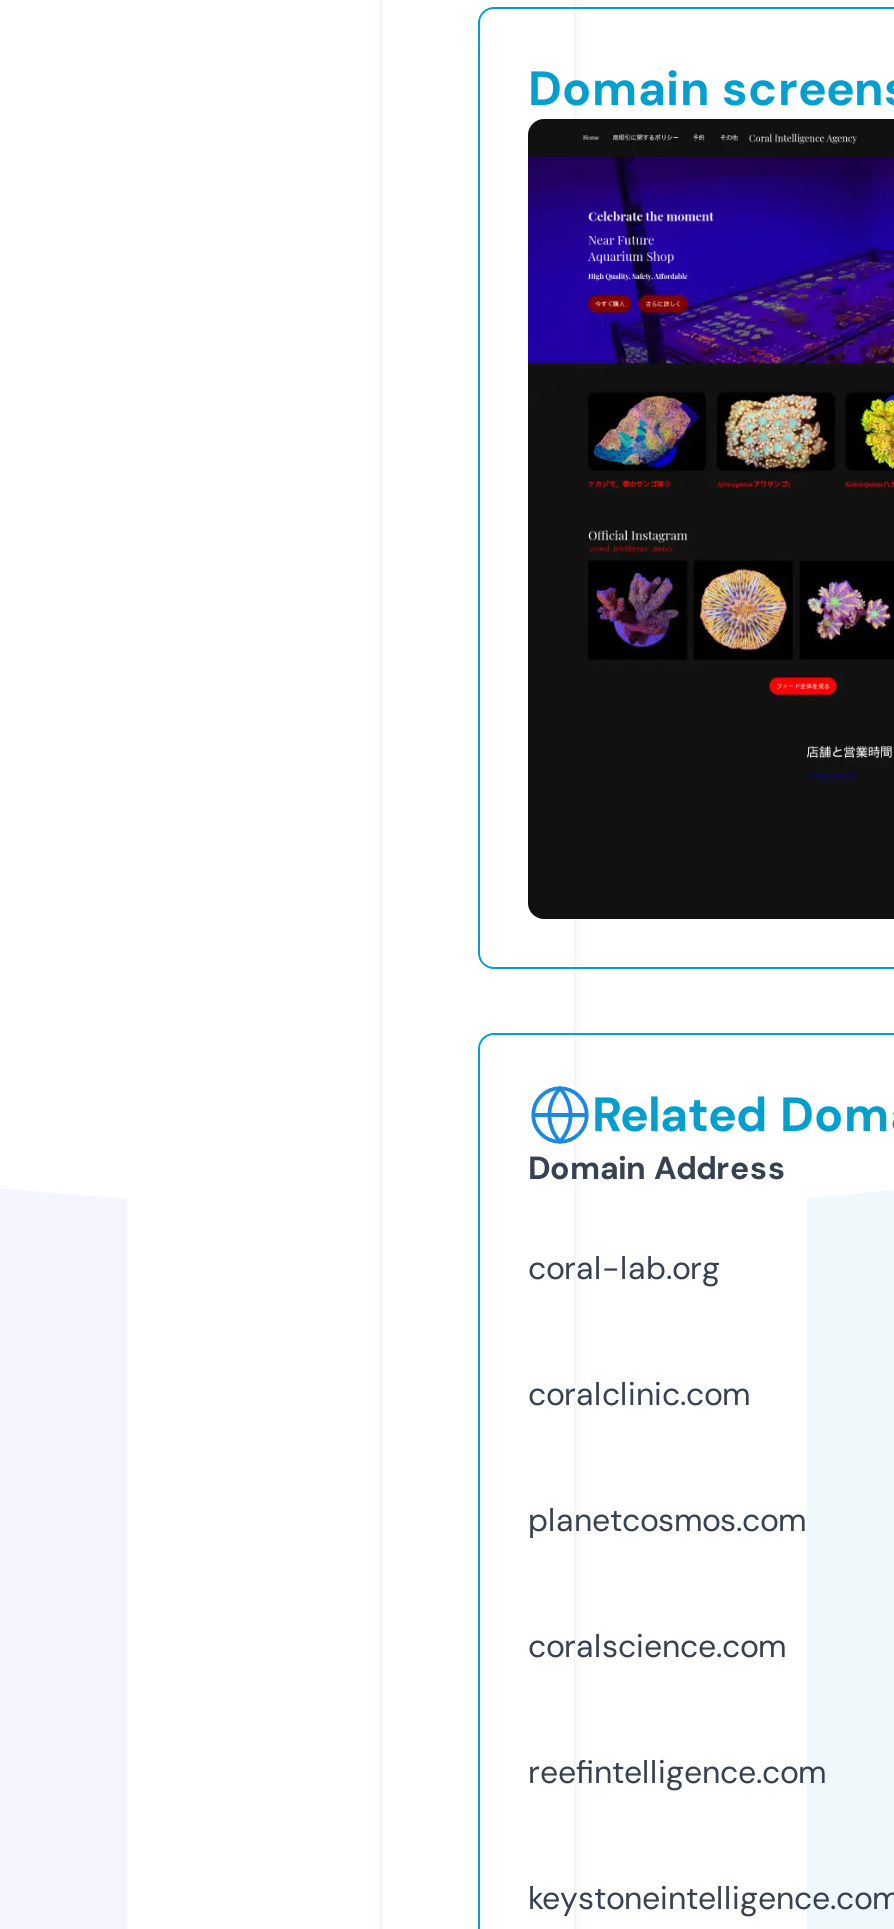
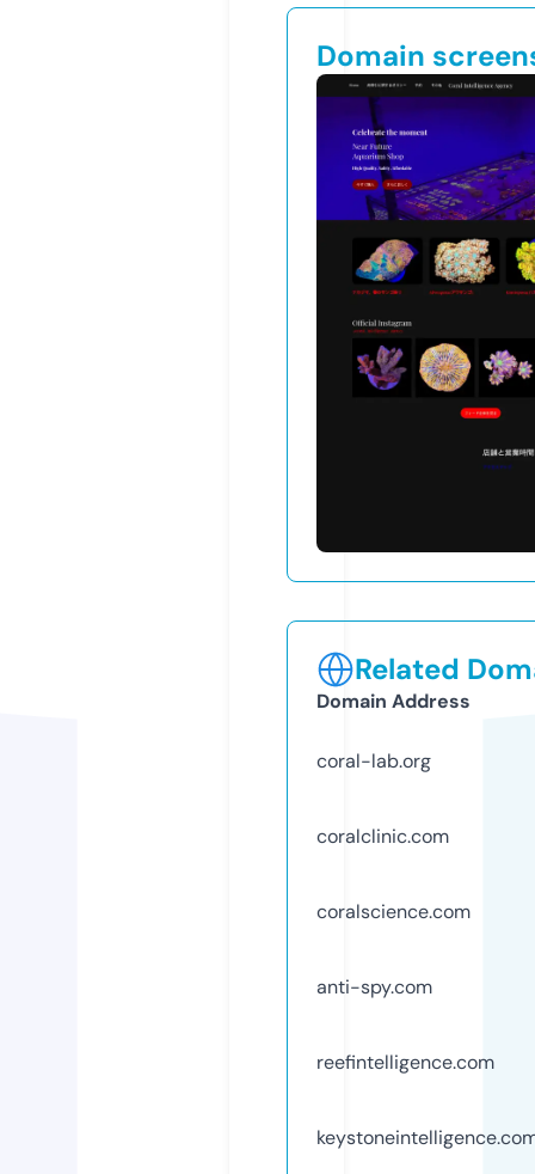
- planetcosmos.com

moved up: coralscience.com

+ anti-spy.com
